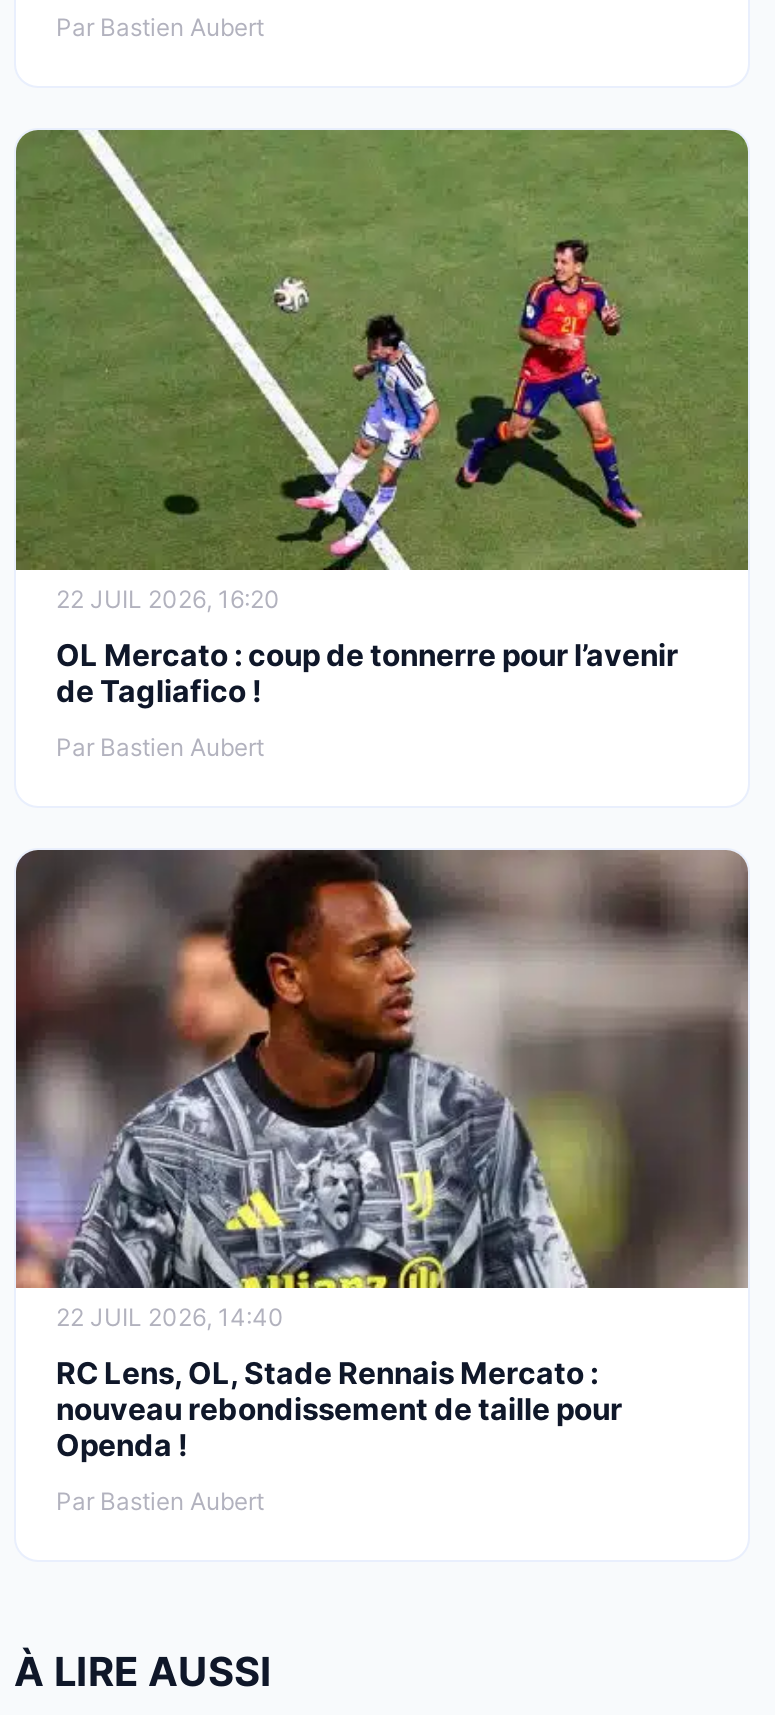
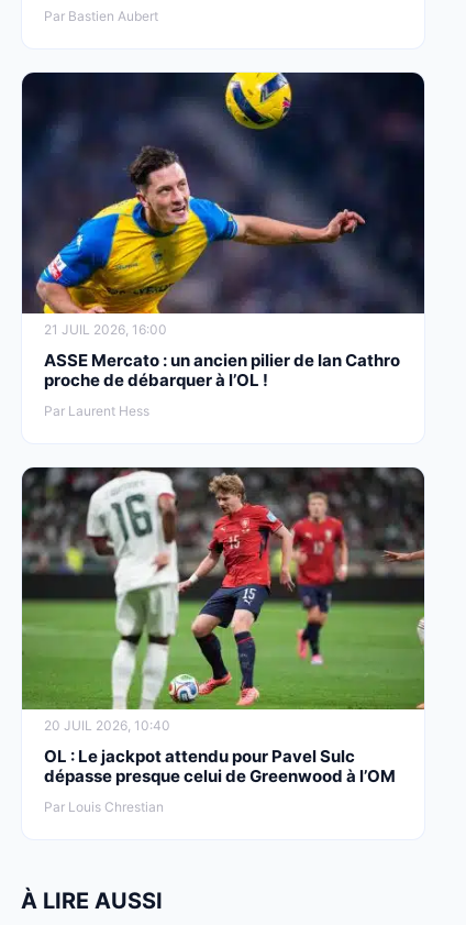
- [image]
- 22 JUIL 2026, 16:20
+ [image]
+ 21 JUIL 2026, 16:00

- OL Mercato : coup de tonnerre pour l’avenir
- de Tagliafico !
+ ASSE Mercato : un ancien pilier de Ian Cathro
+ proche de débarquer à l’OL !

- Par Bastien Aubert
+ Par Laurent Hess

- [image]
- 22 JUIL 2026, 14:40
+ [image]
+ 20 JUIL 2026, 10:40

- RC Lens, OL, Stade Rennais Mercato :
- nouveau rebondissement de taille pour
- Openda !
+ OL : Le jackpot attendu pour Pavel Sulc
+ dépasse presque celui de Greenwood à l’OM

- Par Bastien Aubert
+ Par Louis Chrestian
